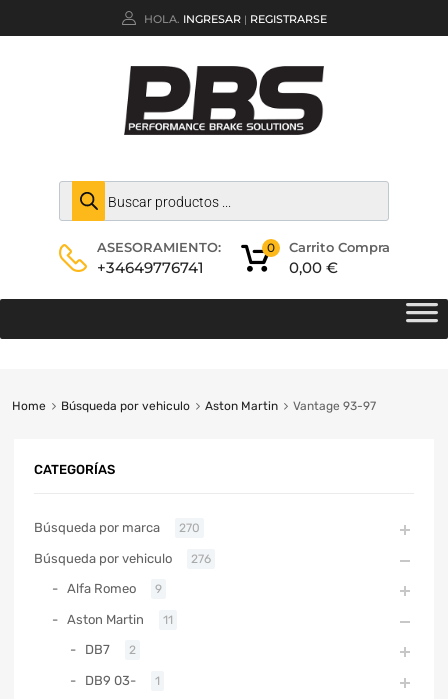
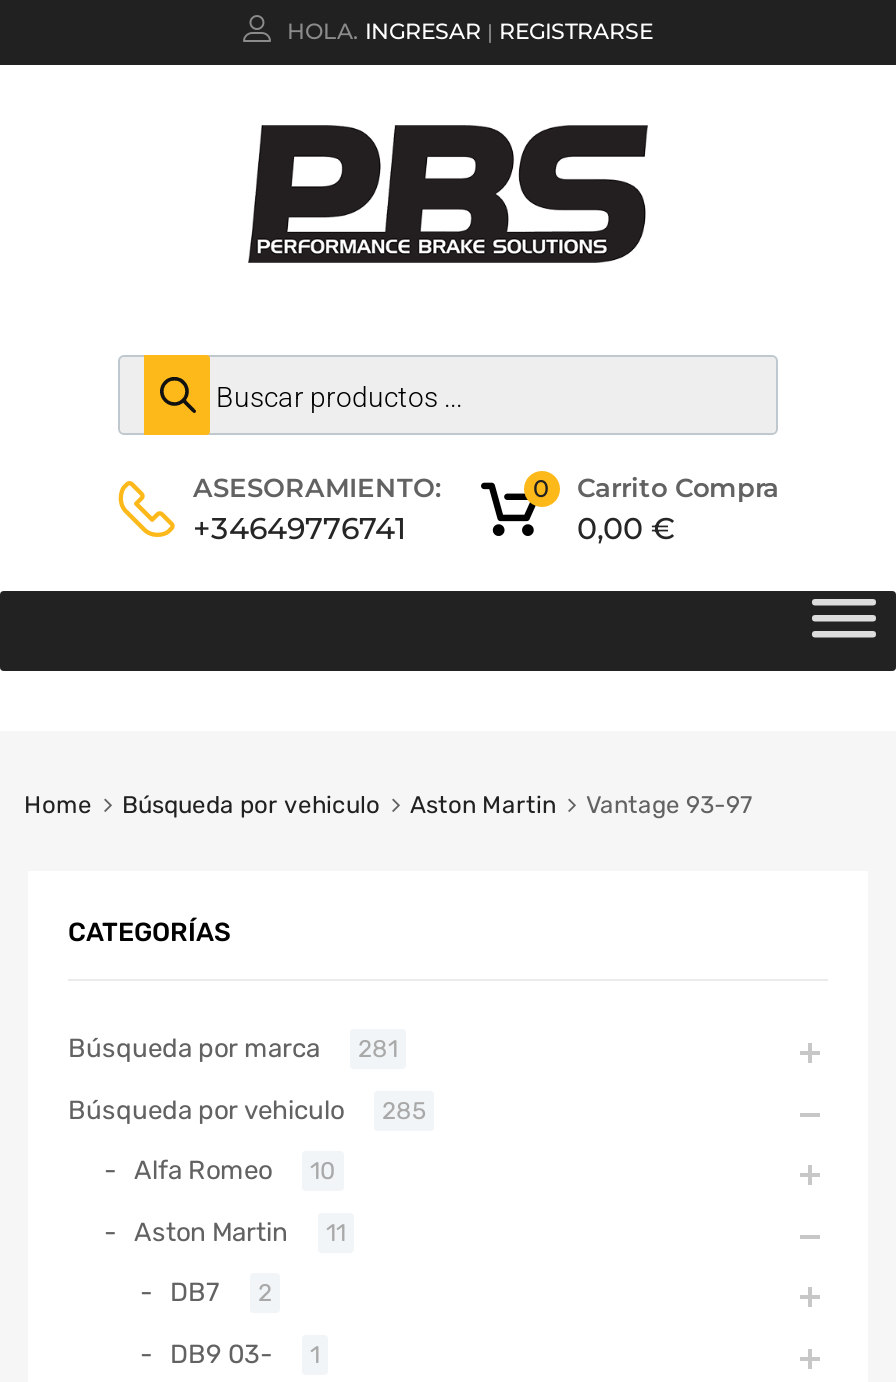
- Búsqueda por marca 270
+ Búsqueda por marca 281

- Búsqueda por vehiculo 276
+ Búsqueda por vehiculo 285

- Alfa Romeo 9
+ Alfa Romeo 10
